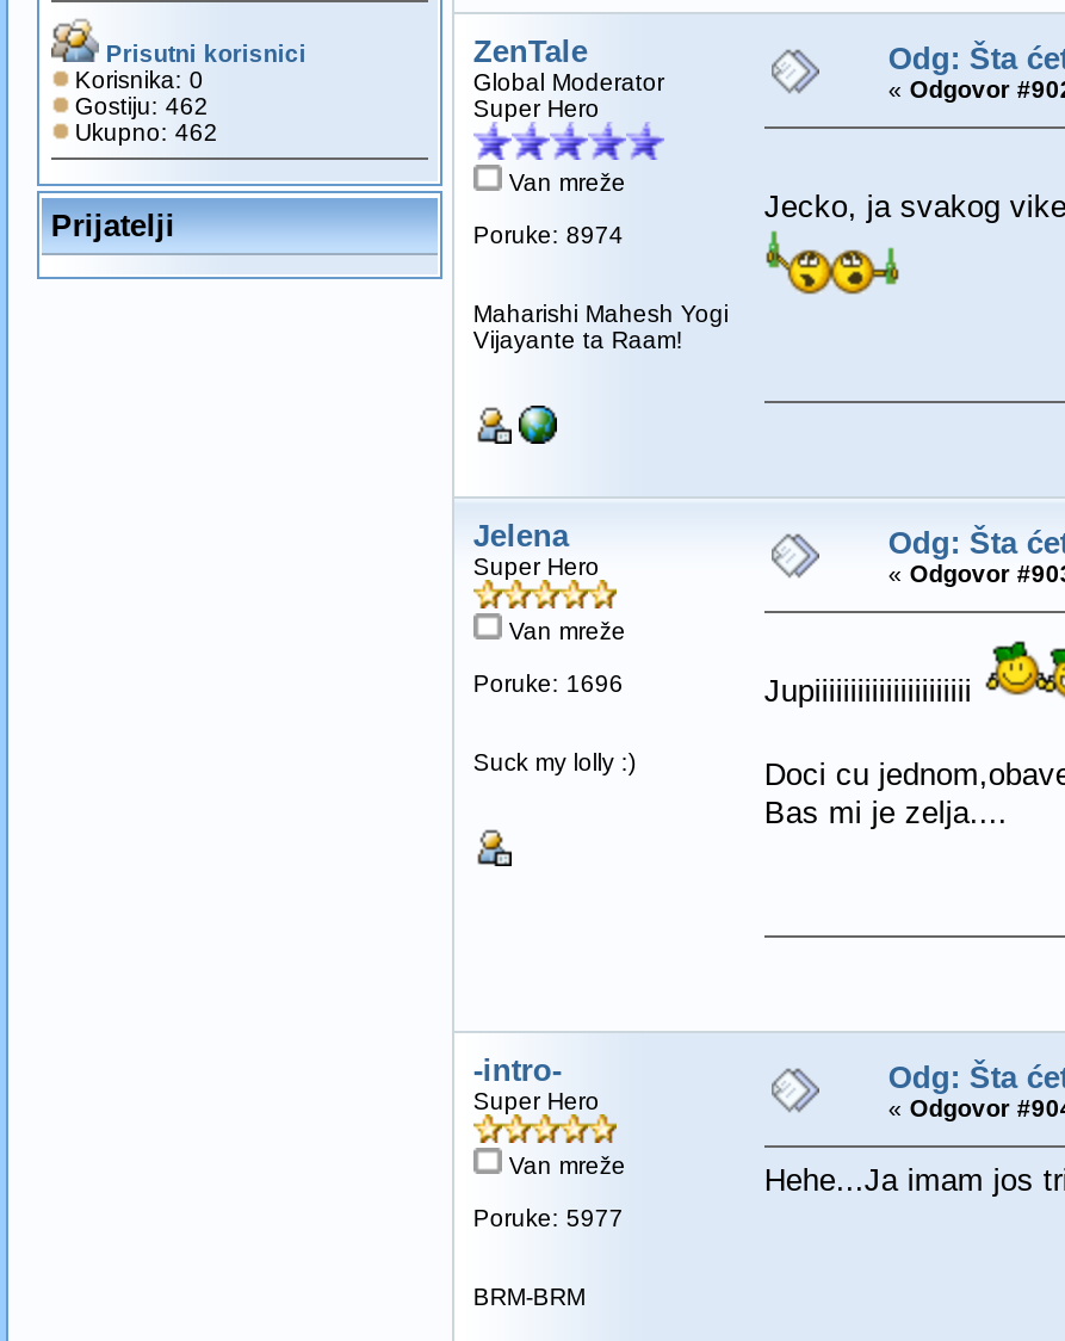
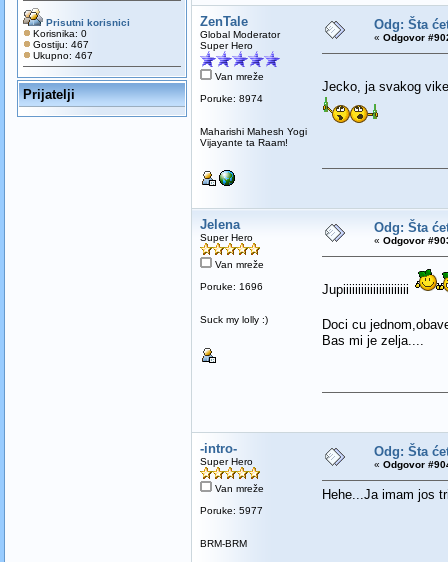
- Gostiju: 462
+ Gostiju: 467

- Ukupno: 462
+ Ukupno: 467
